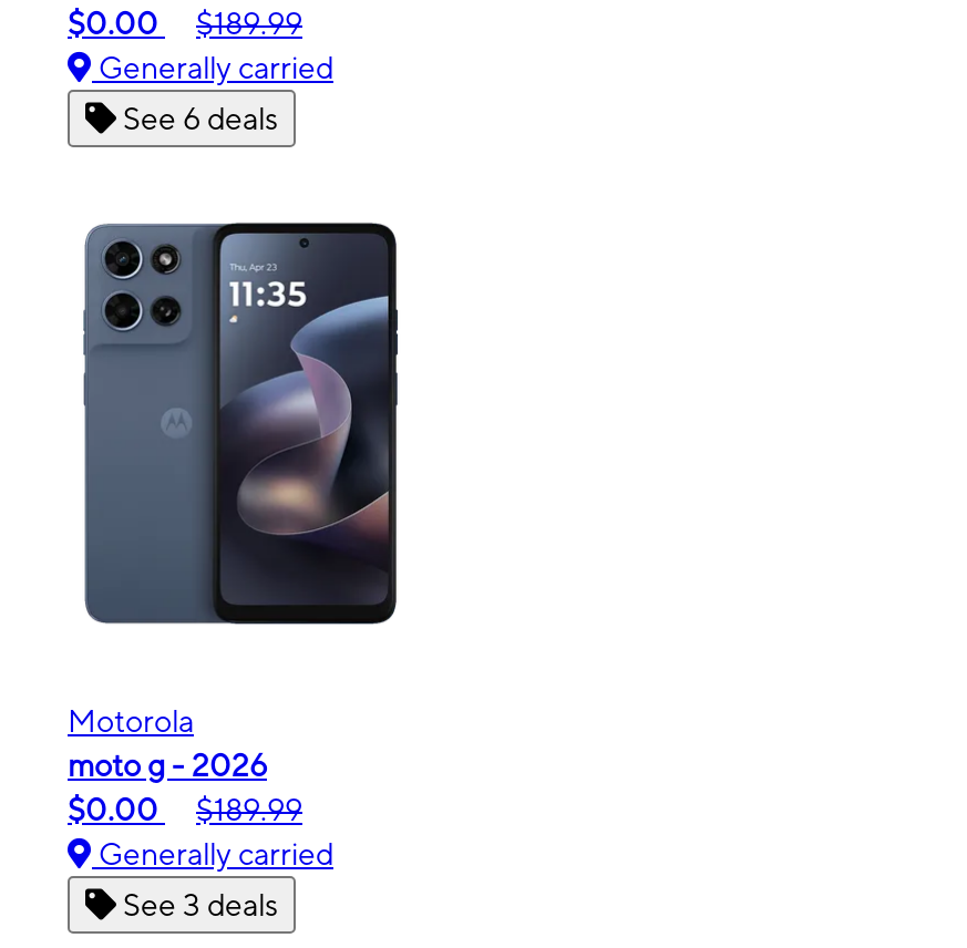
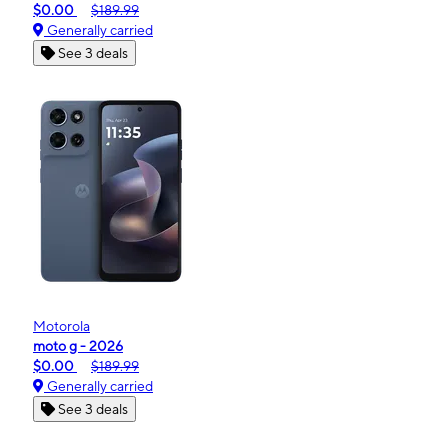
- See 6 deals
+ See 3 deals
